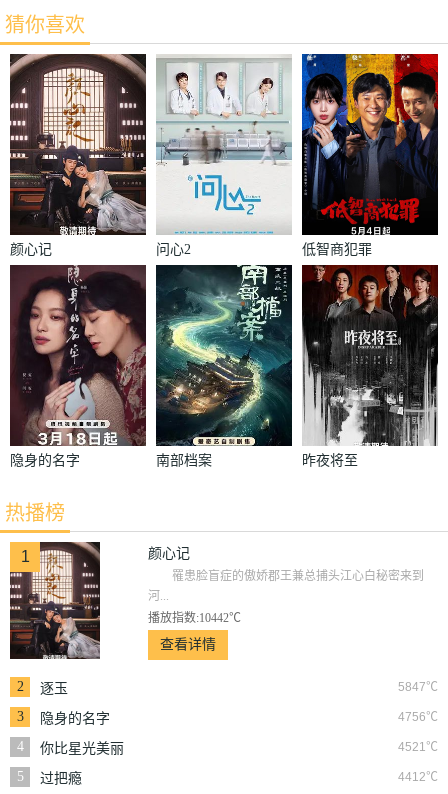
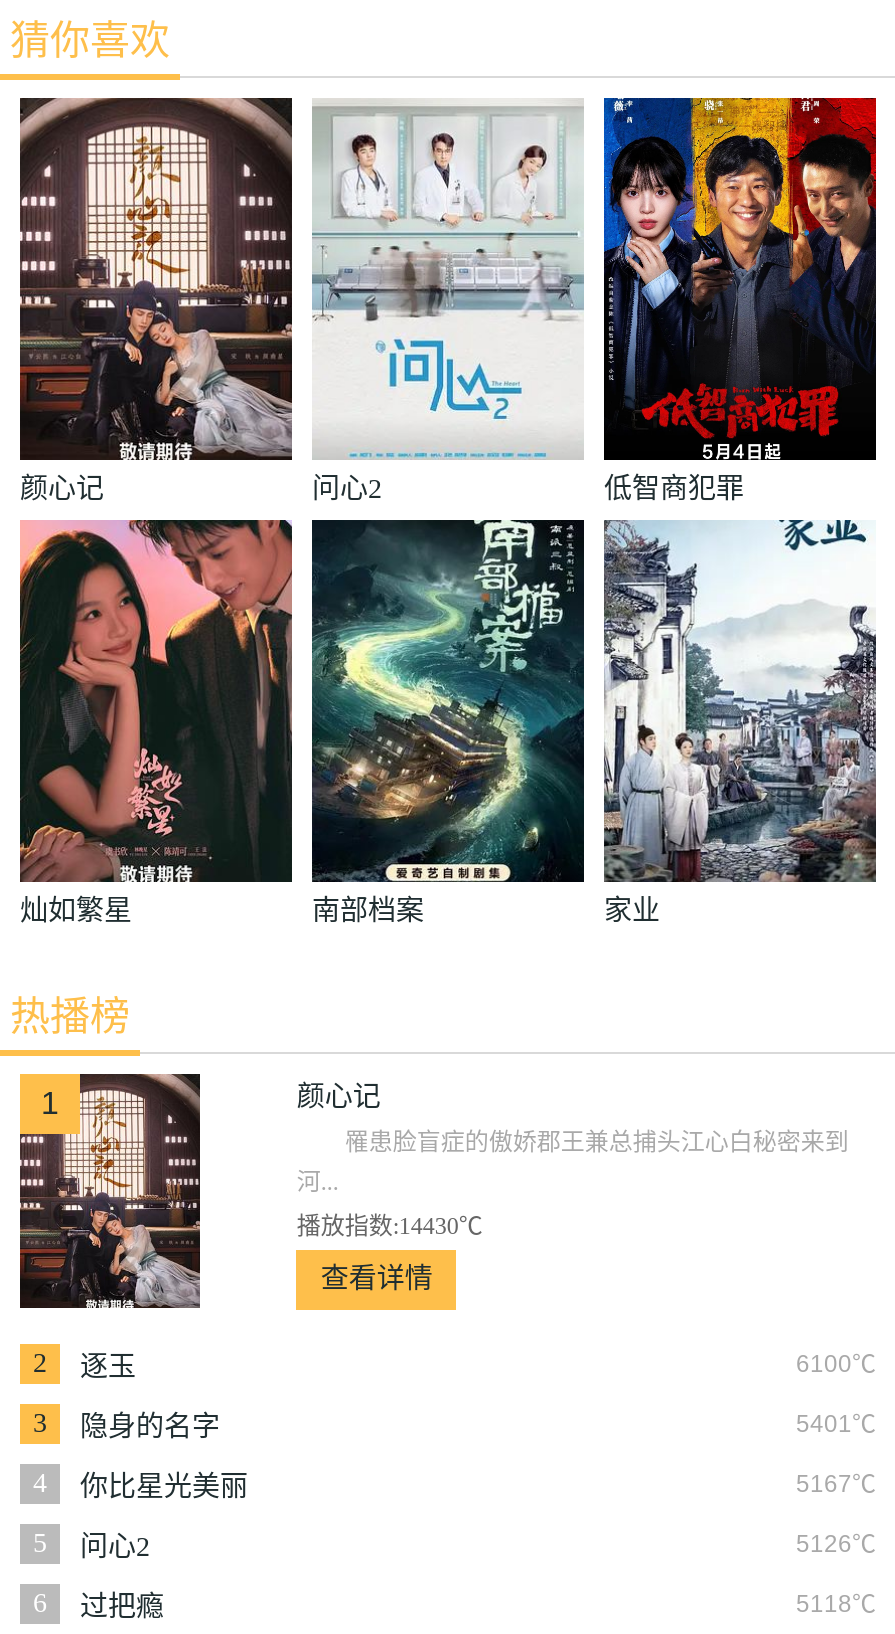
- [image]
- 隐身的名字
+ [image]
+ 灿如繁星

- [image]
- 昨夜将至
+ [image]
+ 家业

- 播放指数:10442℃
+ 播放指数:14430℃

- 5847℃
+ 6100℃

- 4756℃
+ 5401℃

- 4521℃
+ 5167℃

- 4412℃
+ 5126℃
+ 问心2
+ 6
+ 5118℃
